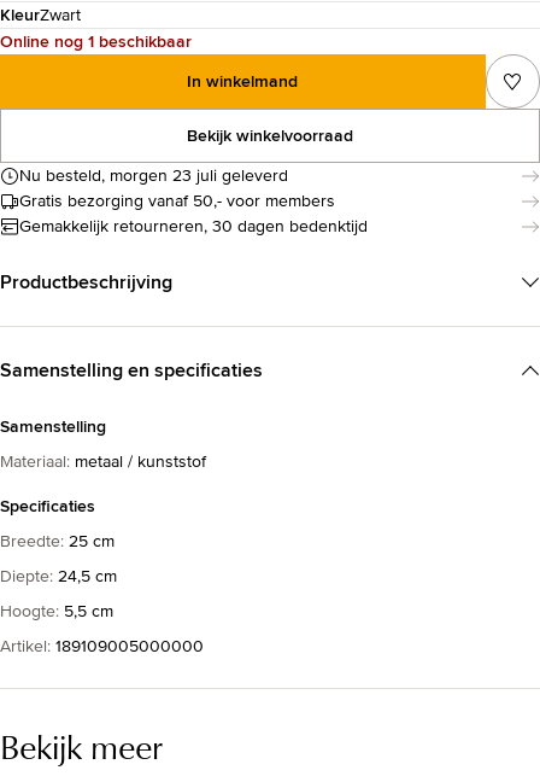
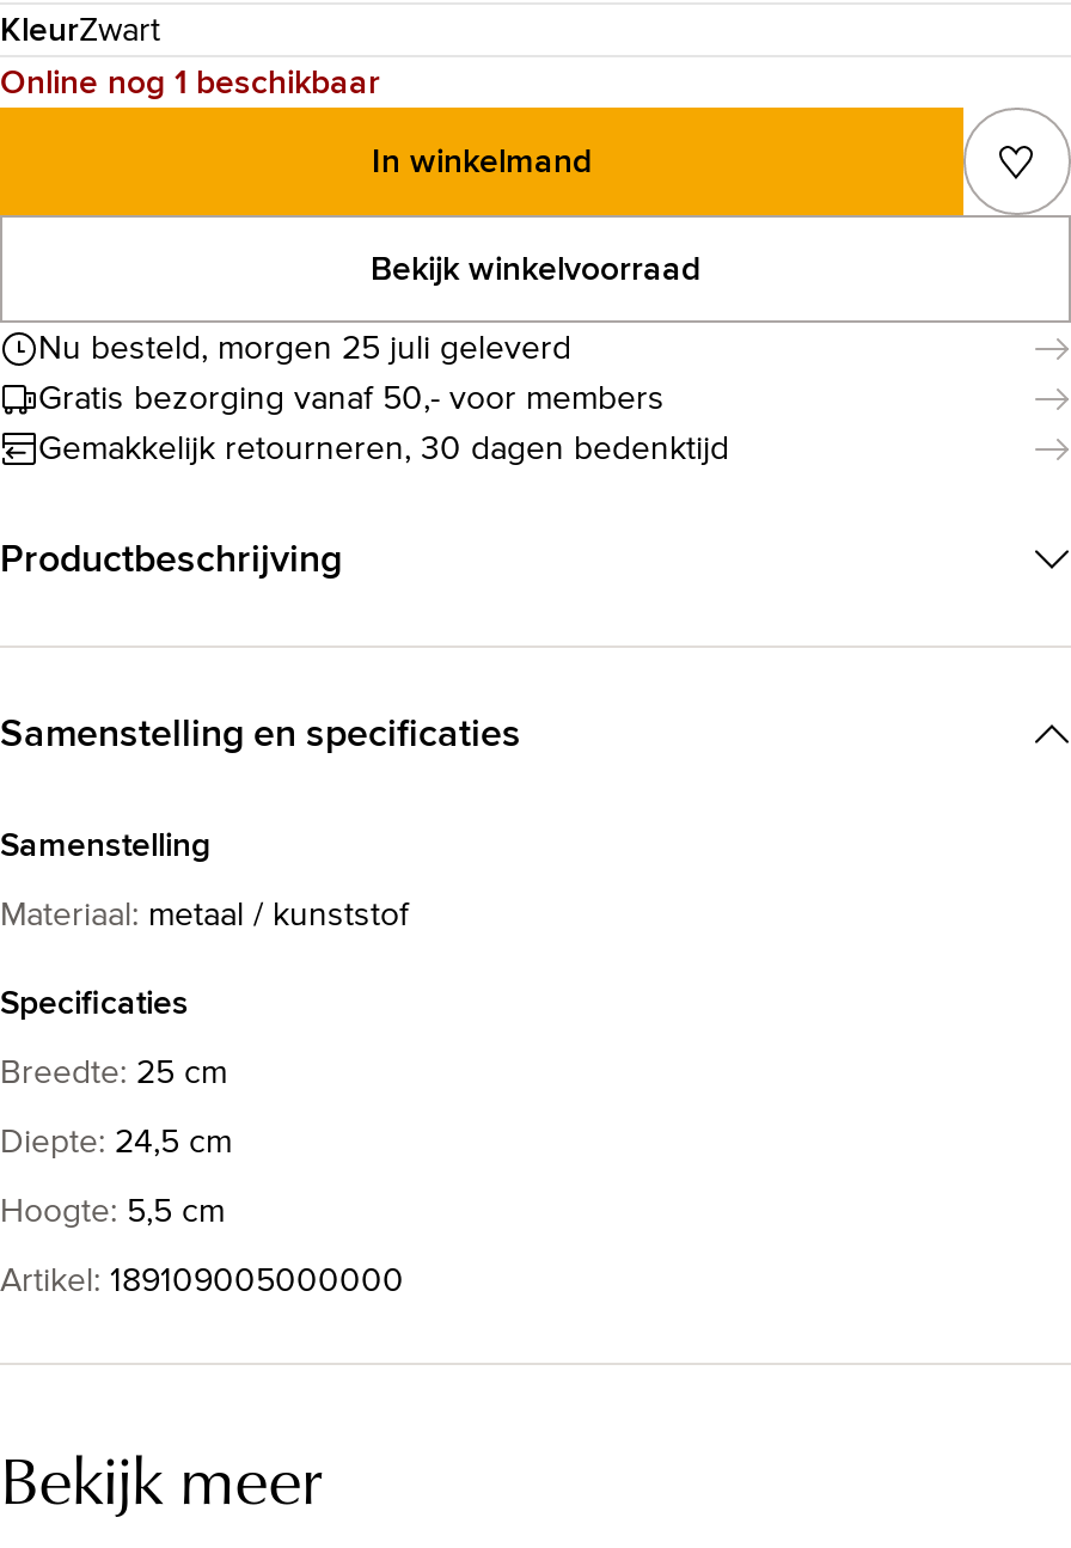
- Nu besteld, morgen 23 juli geleverd
+ Nu besteld, morgen 25 juli geleverd
